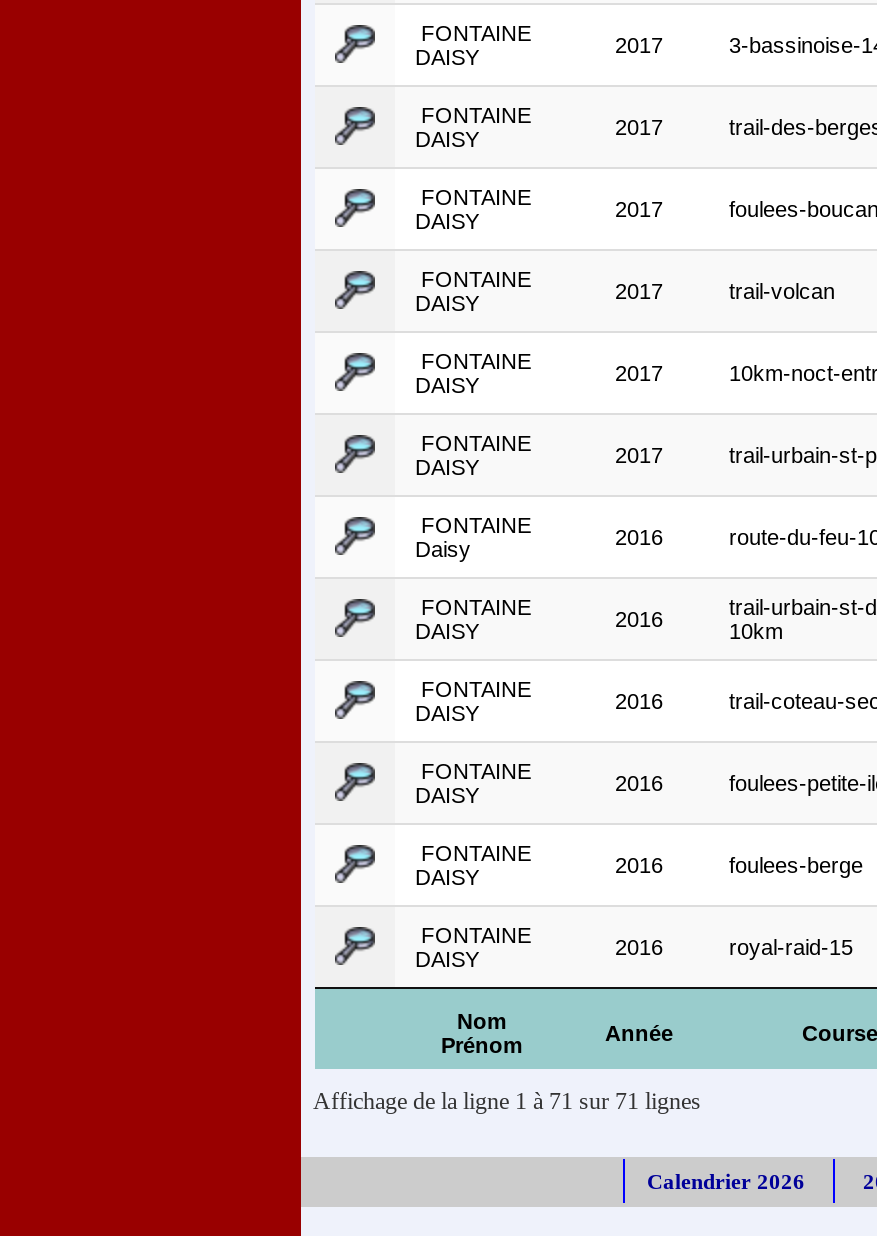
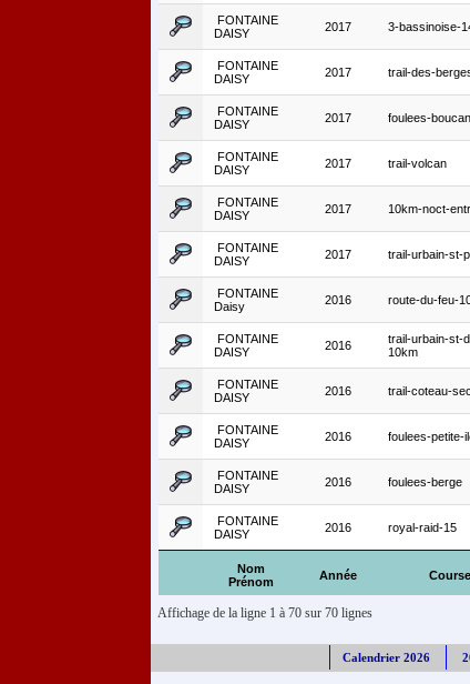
- Affichage de la ligne 1 à 71 sur 71 lignes
+ Affichage de la ligne 1 à 70 sur 70 lignes
